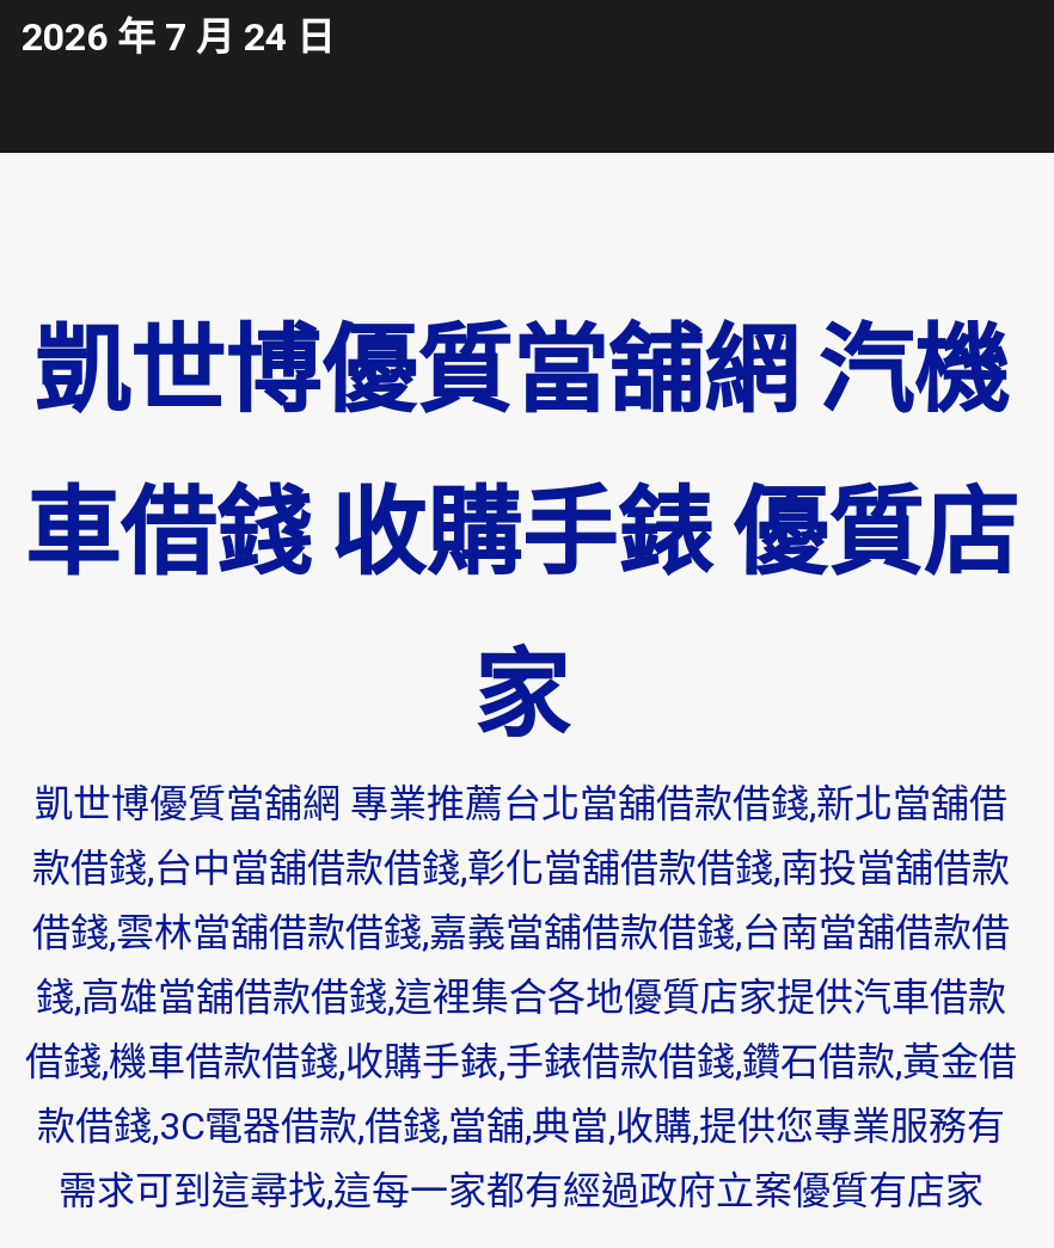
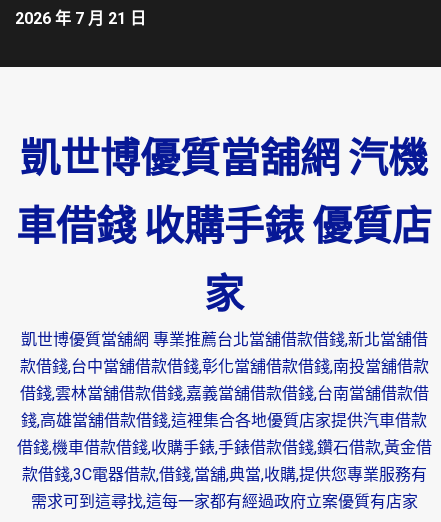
- 2026 年 7 月 24 日
+ 2026 年 7 月 21 日
